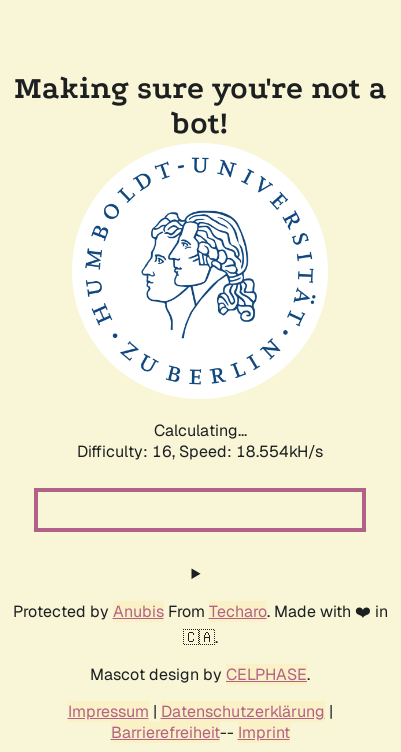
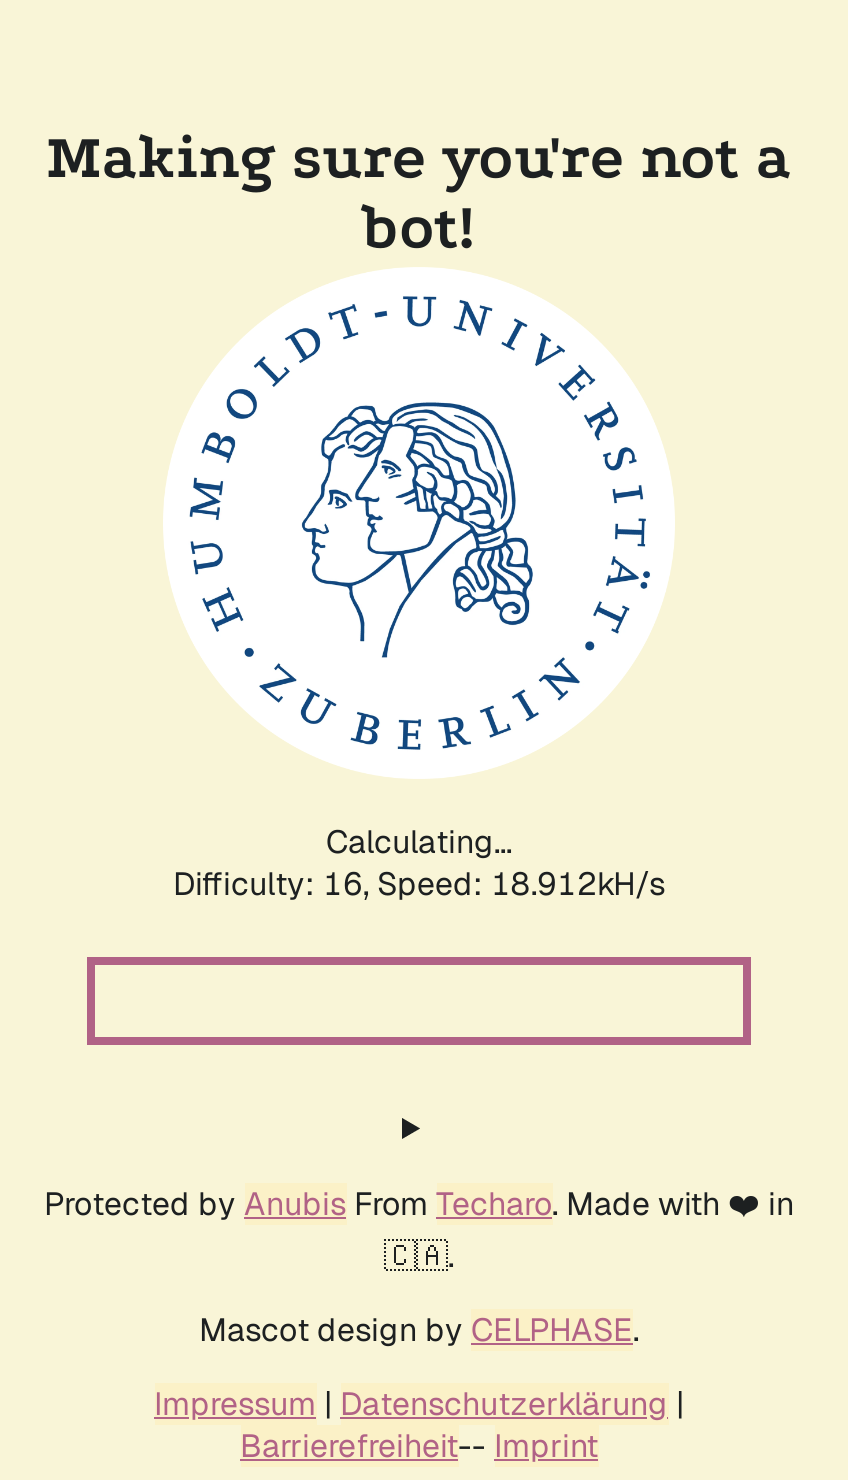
- Difficulty: 16, Speed: 18.554kH/s
+ Difficulty: 16, Speed: 18.912kH/s
